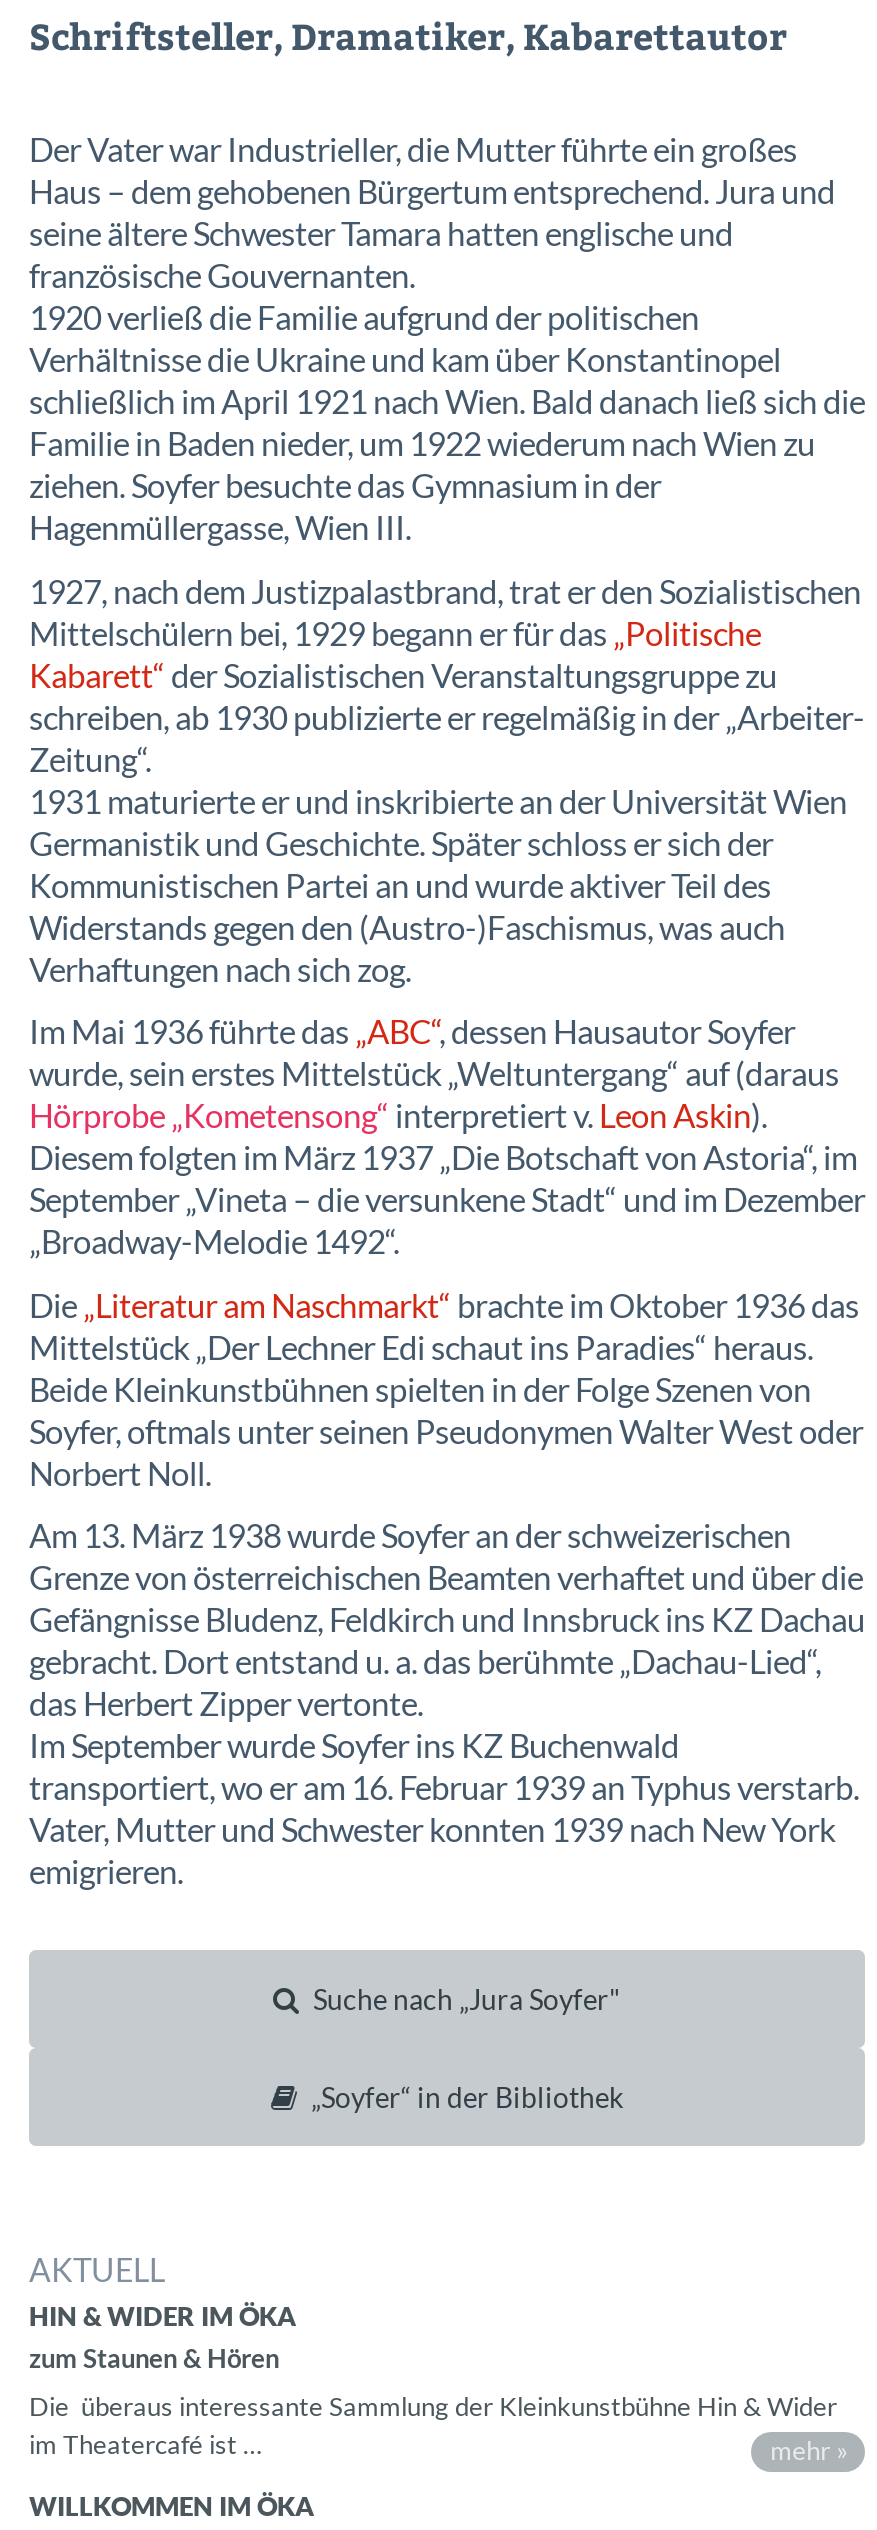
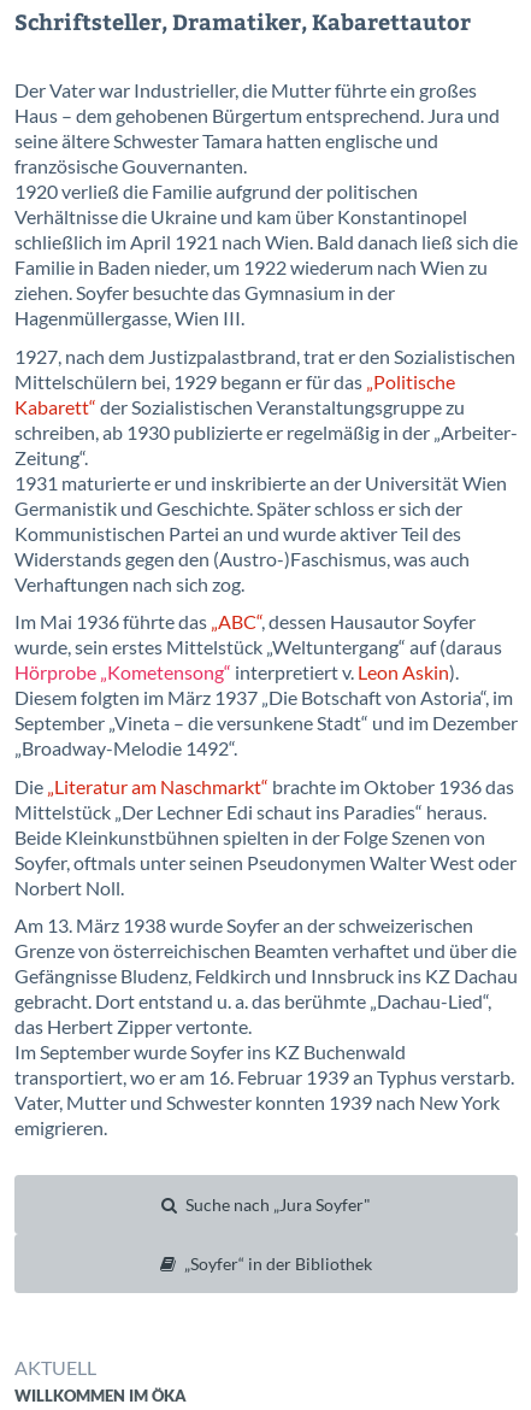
- HIN & WIDER IM ÖKA
- zum Staunen & Hören
- Die überaus interessante Sammlung der Kleinkunstbühne Hin & Wider
- im Theatercafé ist …
- mehr »
